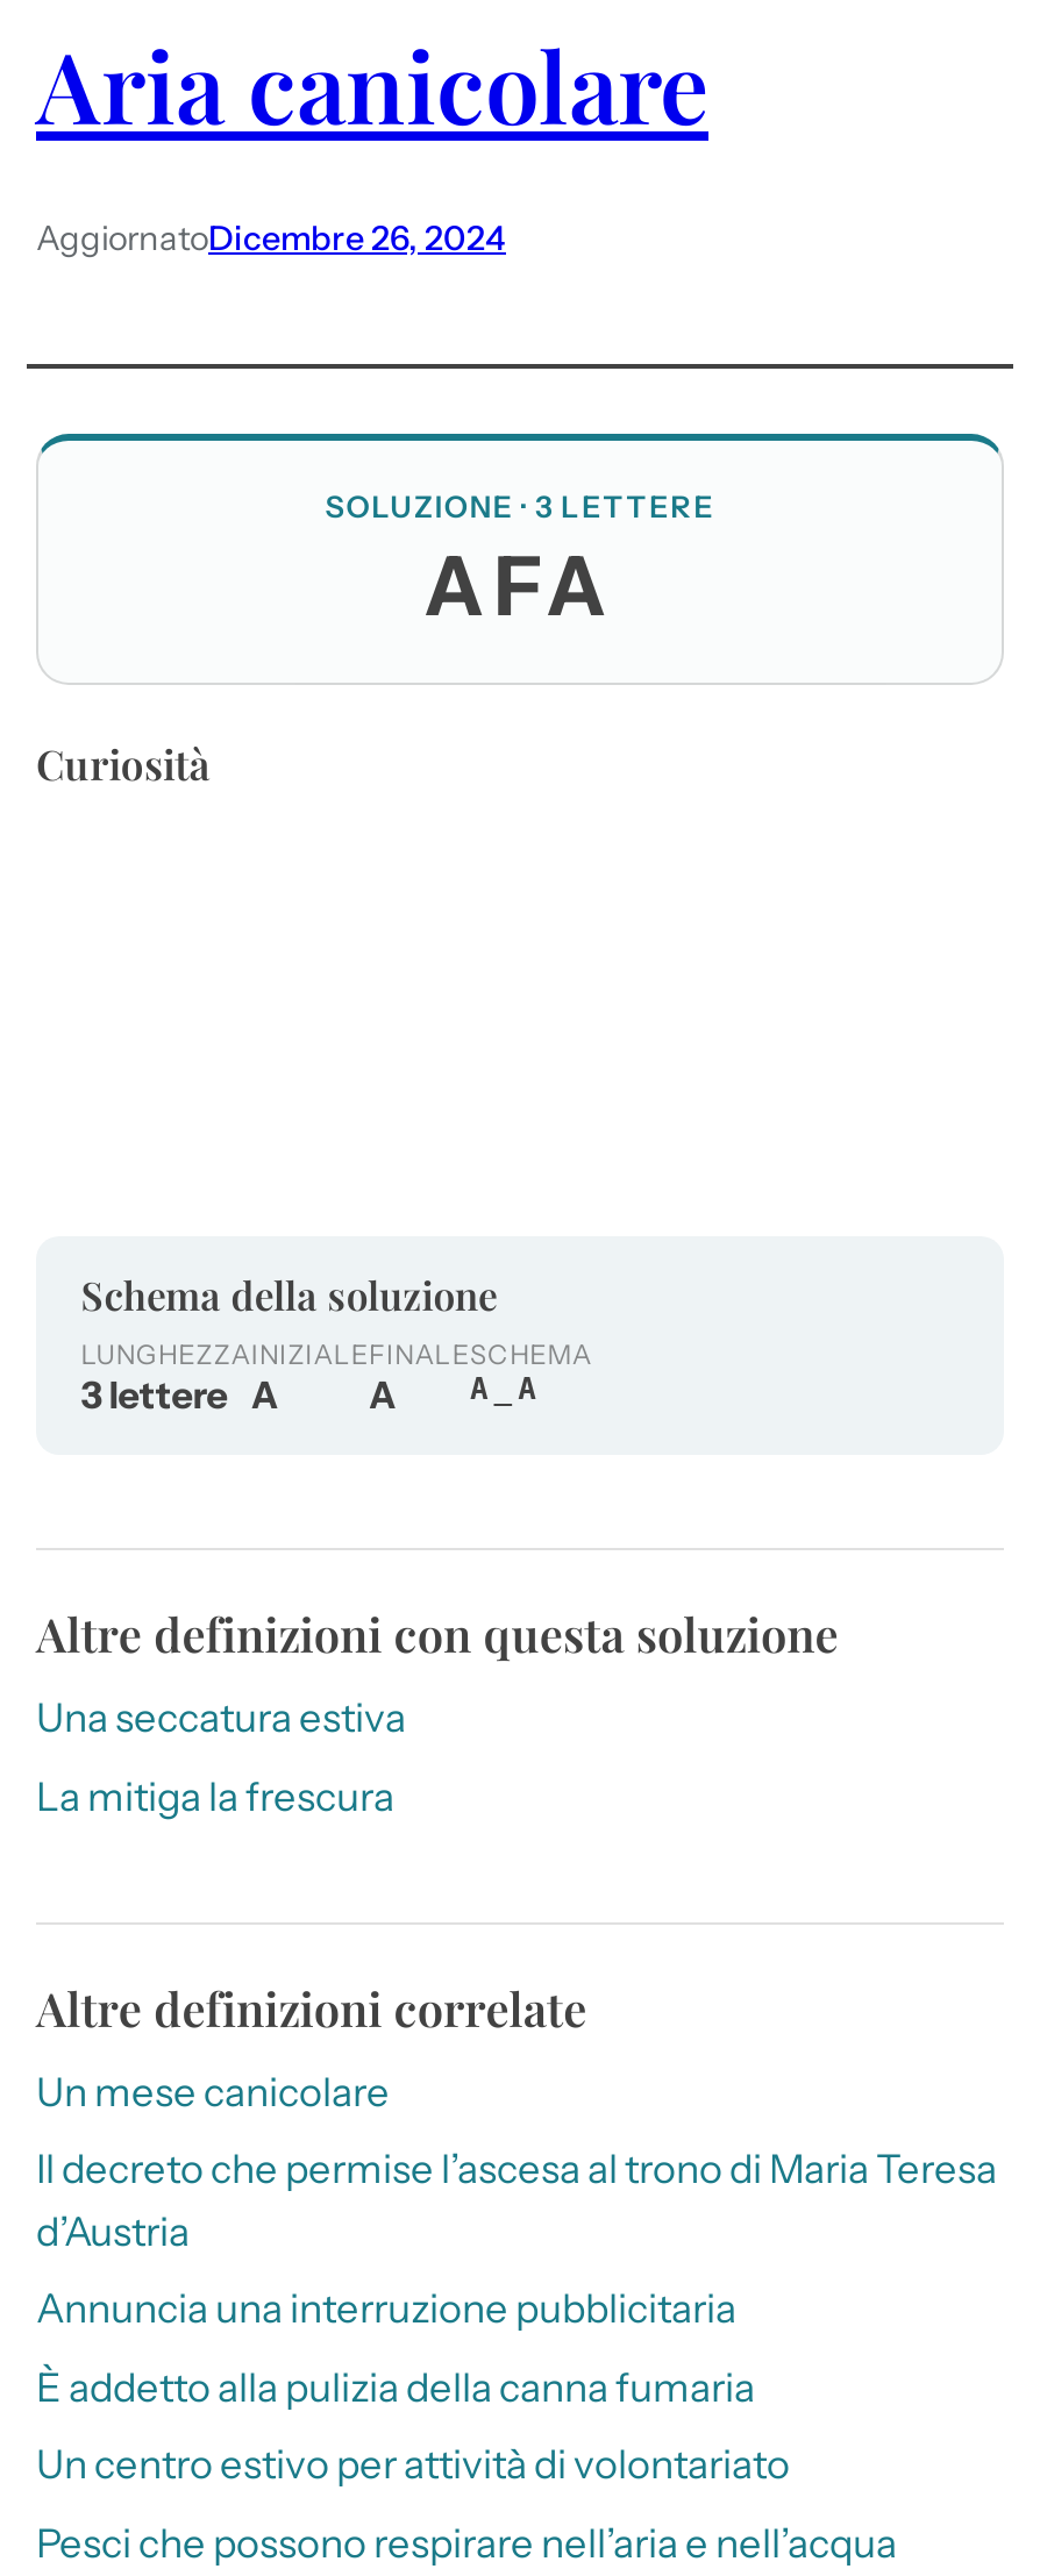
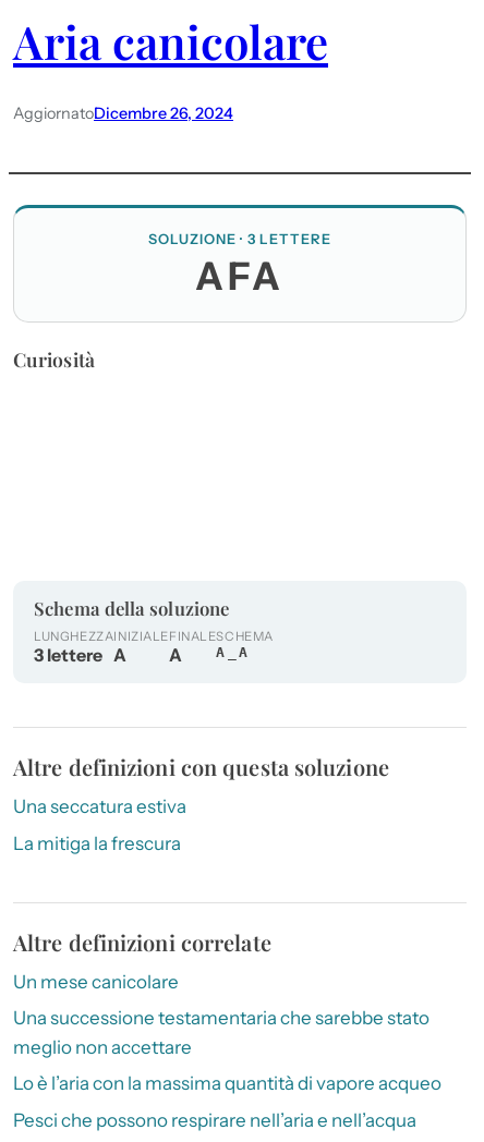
- Il decreto che permise l’ascesa al trono di Maria Teresa
- d’Austria
- Annuncia una interruzione pubblicitaria
- È addetto alla pulizia della canna fumaria
- Un centro estivo per attività di volontariato
+ Una successione testamentaria che sarebbe stato
+ meglio non accettare
+ Lo è l’aria con la massima quantità di vapore acqueo
